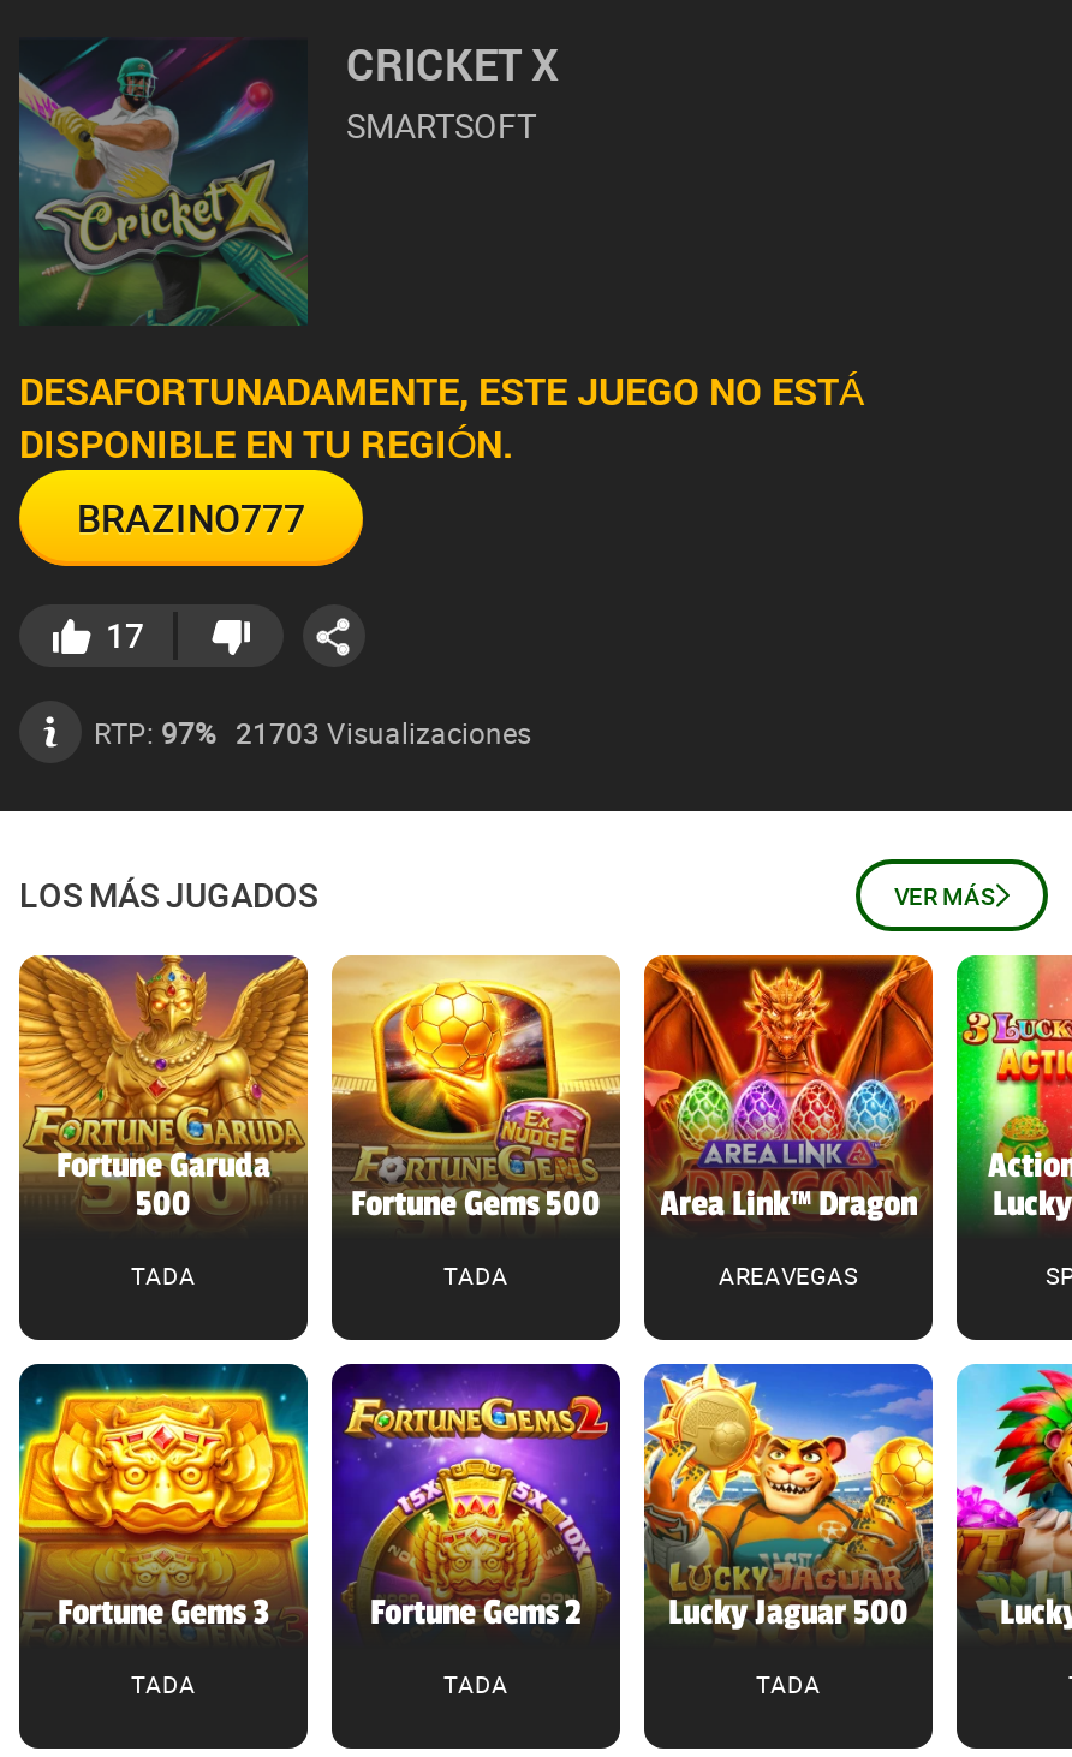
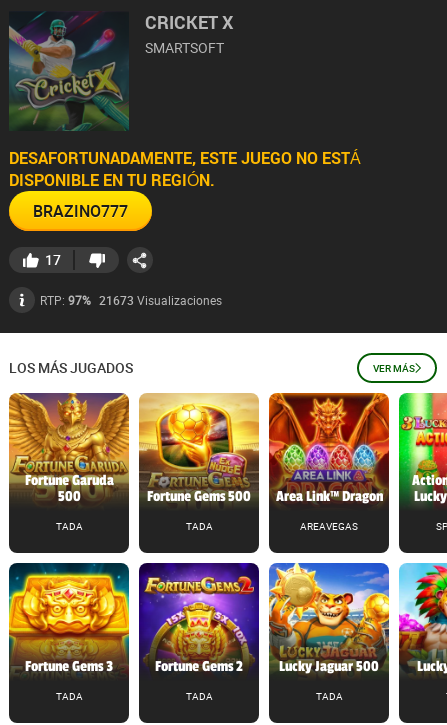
- RTP: 97% 21703 Visualizaciones
+ RTP: 97% 21673 Visualizaciones
